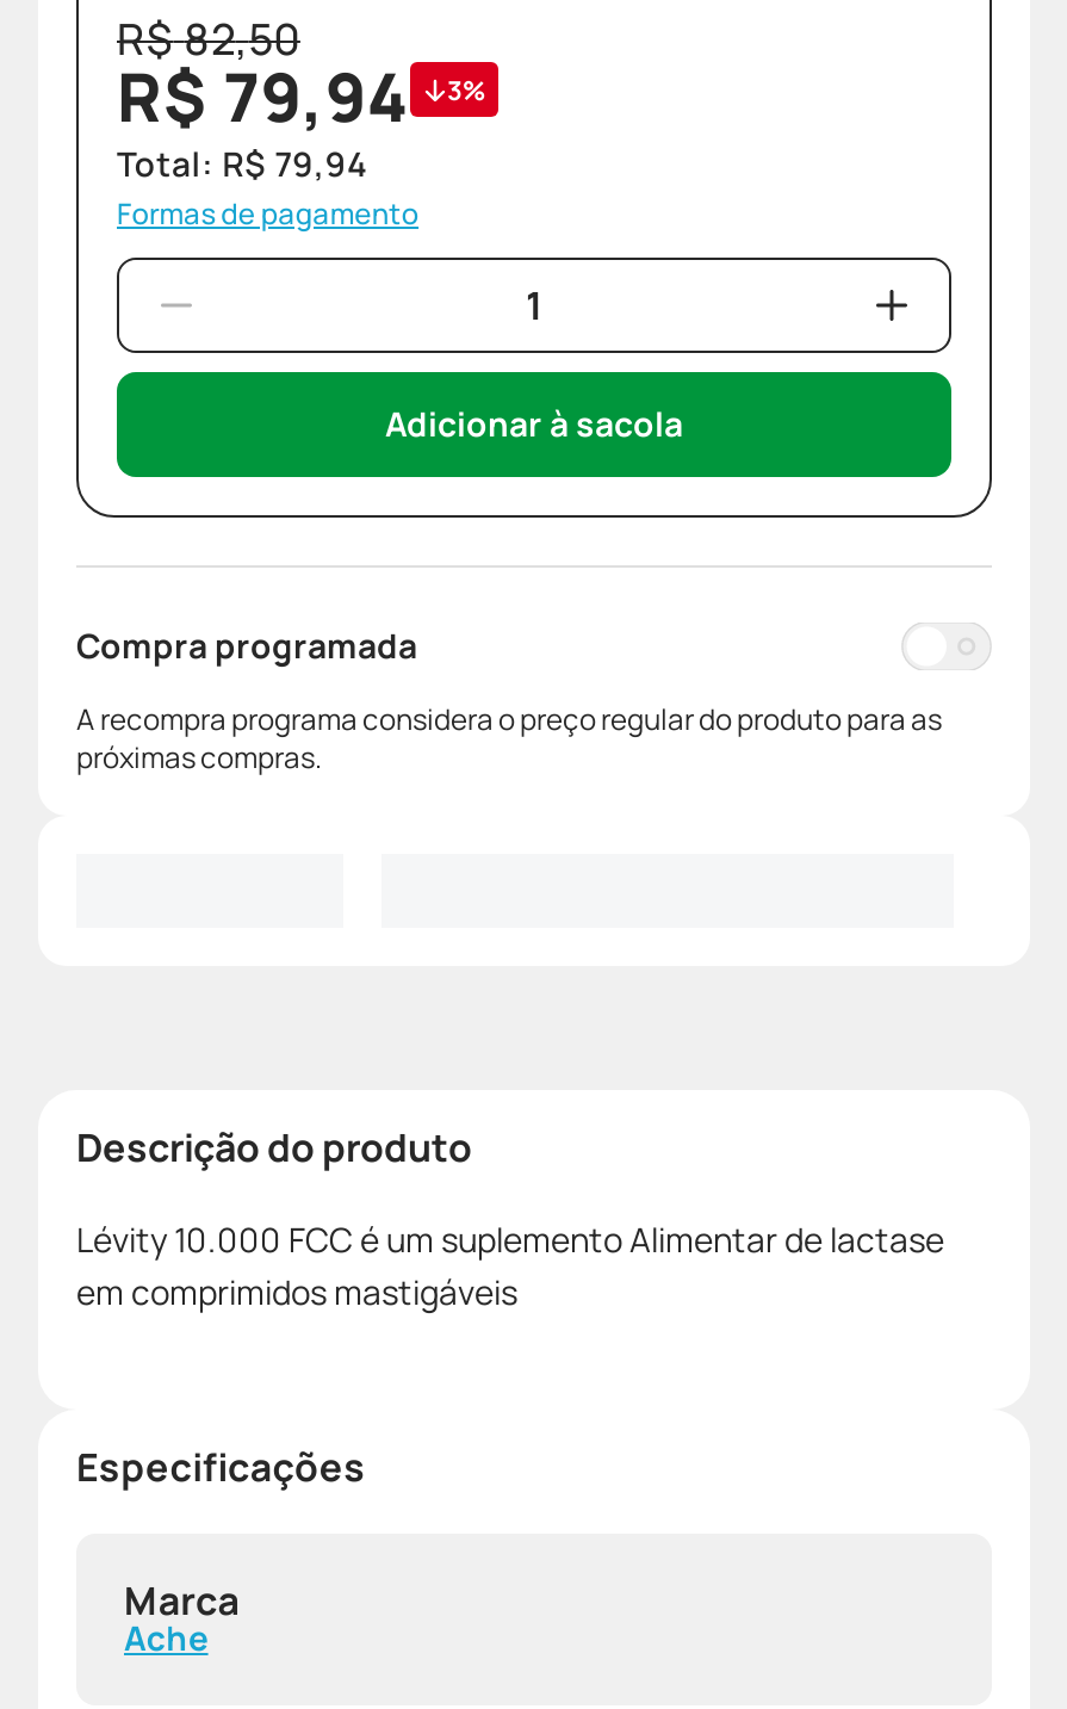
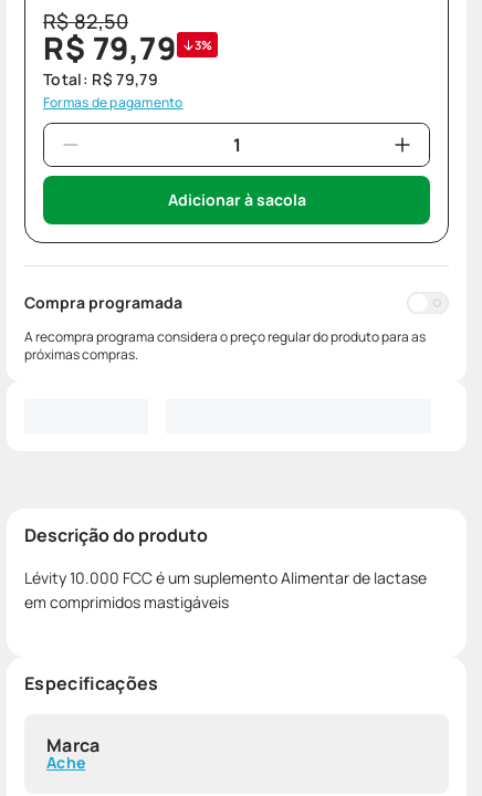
- R$ 79,94 3%
+ R$ 79,79 3%

- Total: R$ 79,94
+ Total: R$ 79,79
